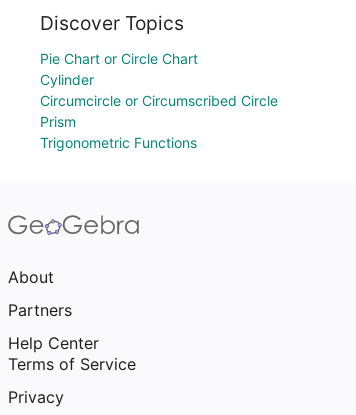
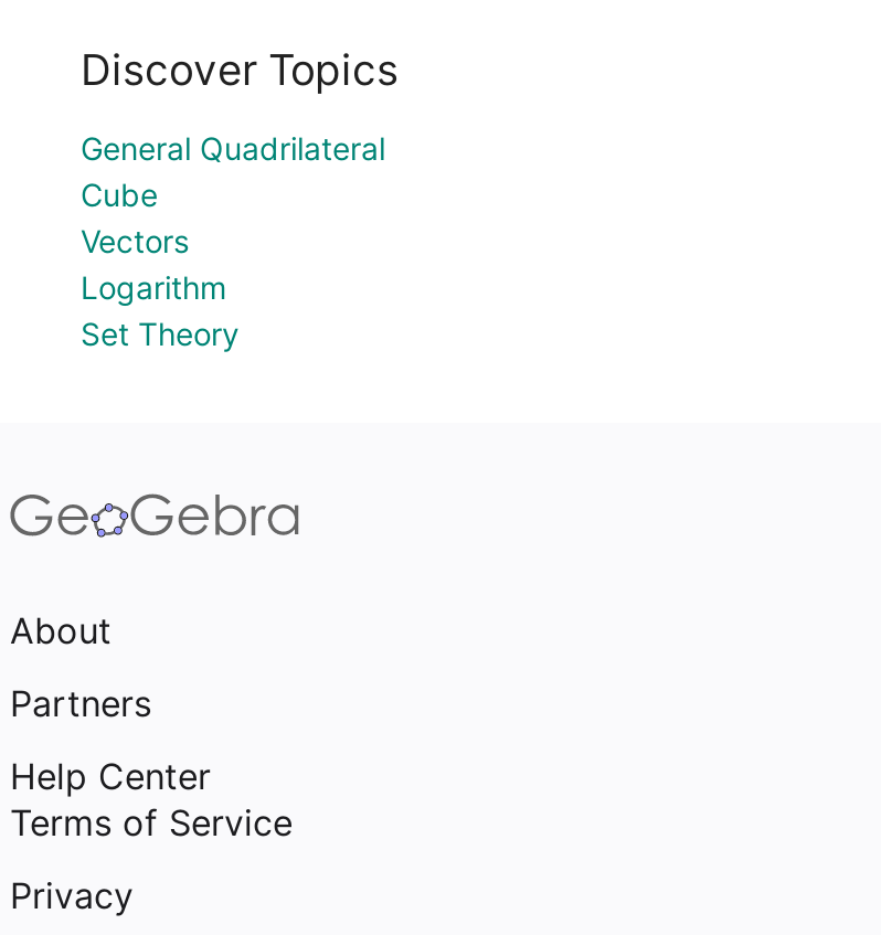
- Pie Chart or Circle Chart
- Cylinder
- Circumcircle or Circumscribed Circle
- Prism
- Trigonometric Functions
+ General Quadrilateral
+ Cube
+ Vectors
+ Logarithm
+ Set Theory
